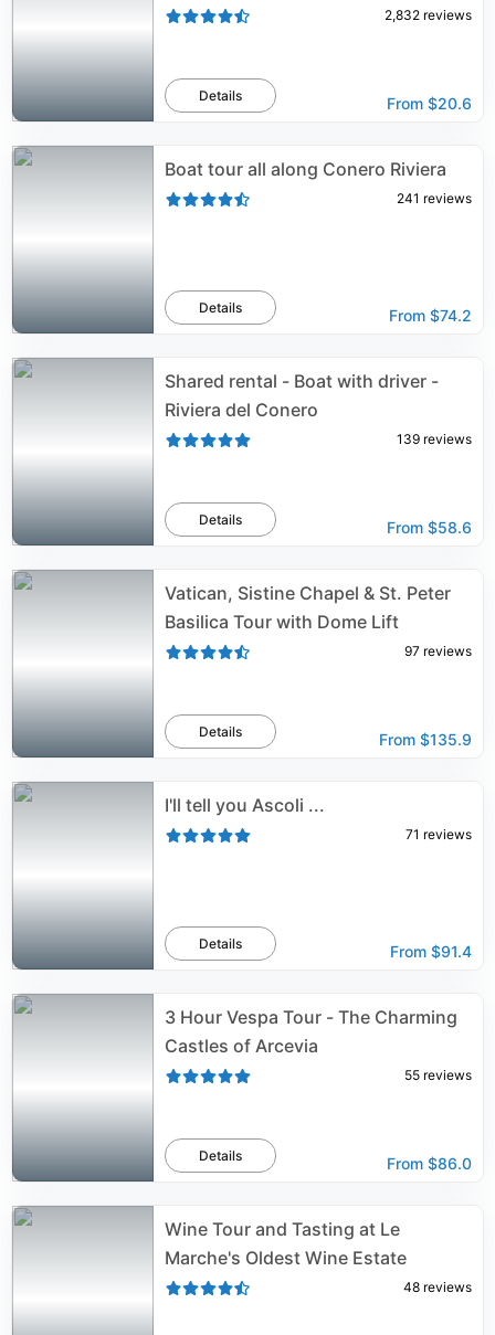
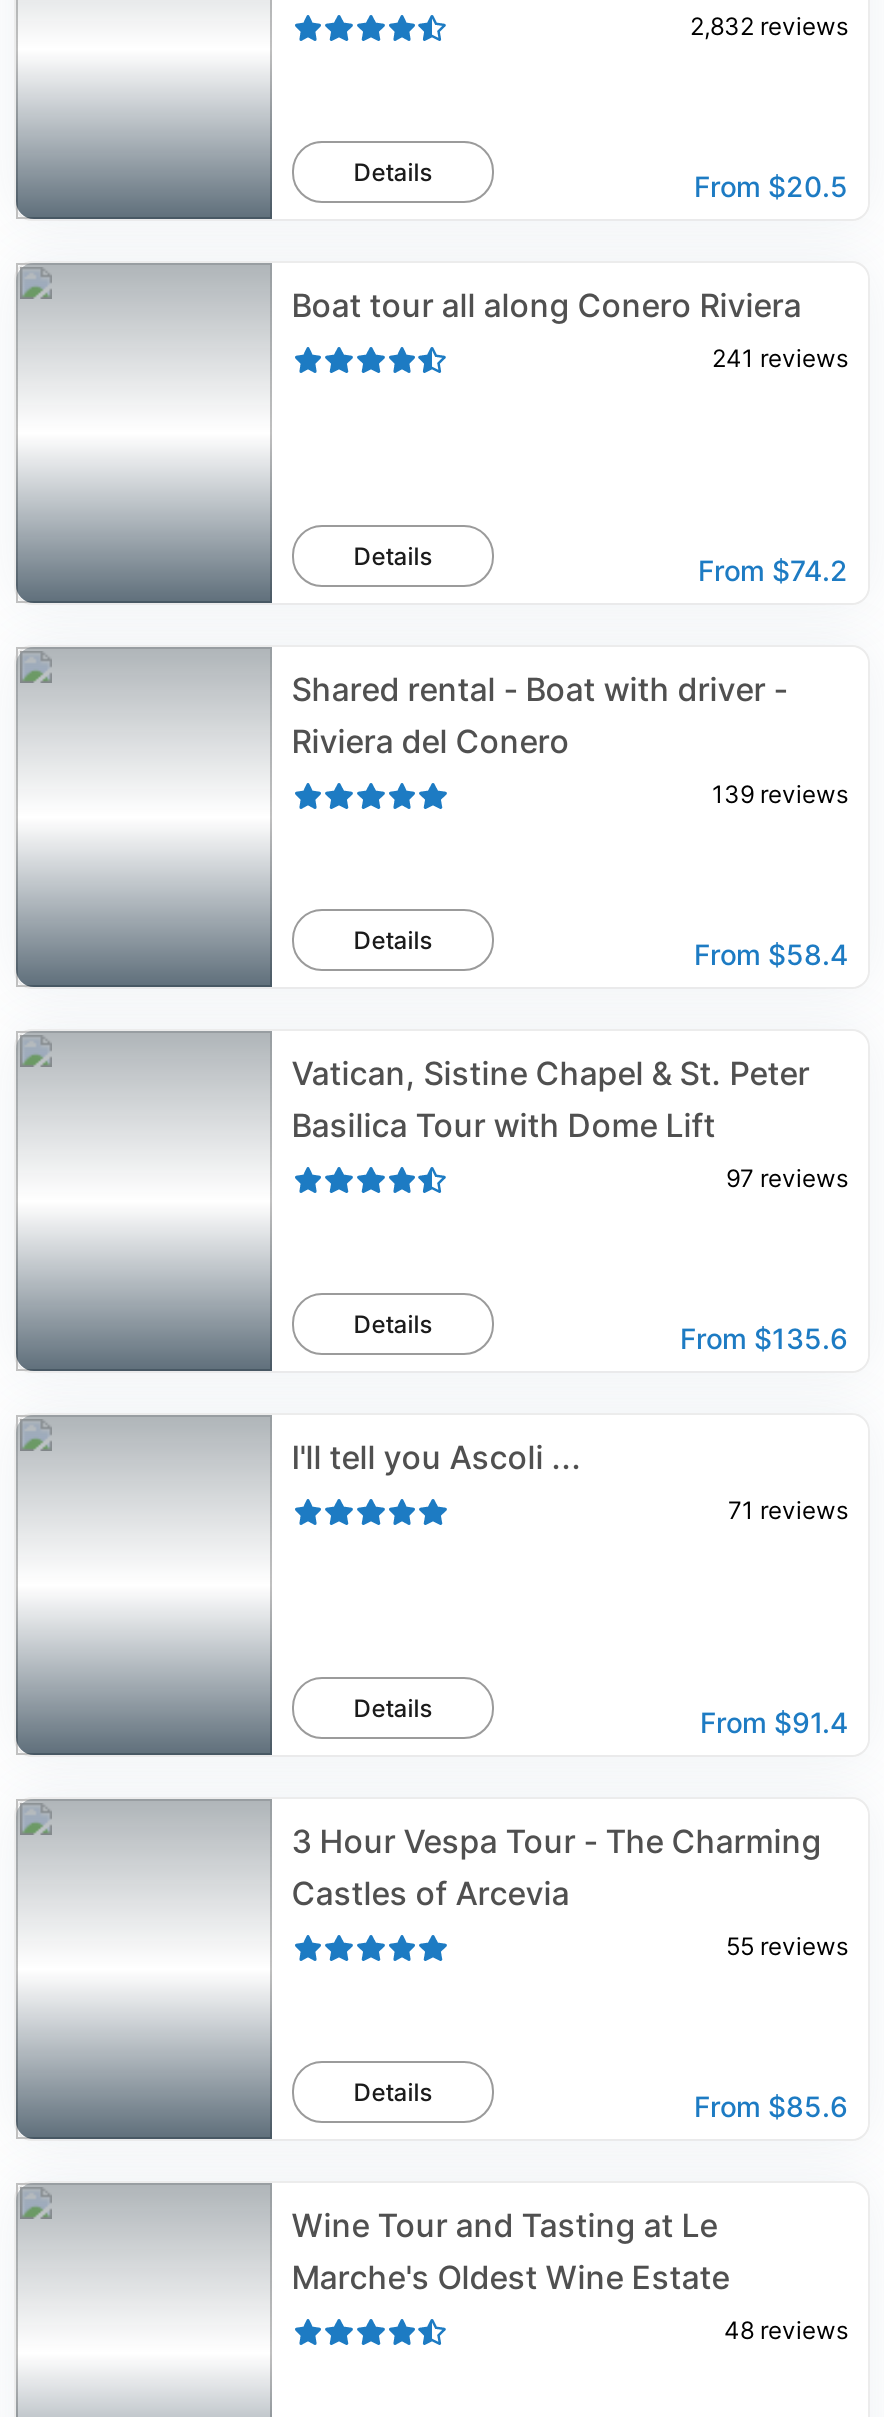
- From $20.6
+ From $20.5

- From $58.6
+ From $58.4

- From $135.9
+ From $135.6

- From $86.0
+ From $85.6
